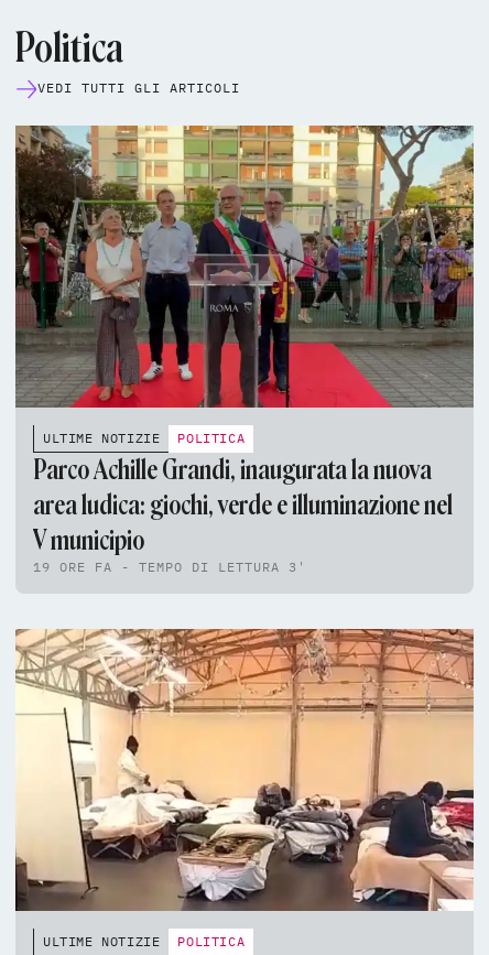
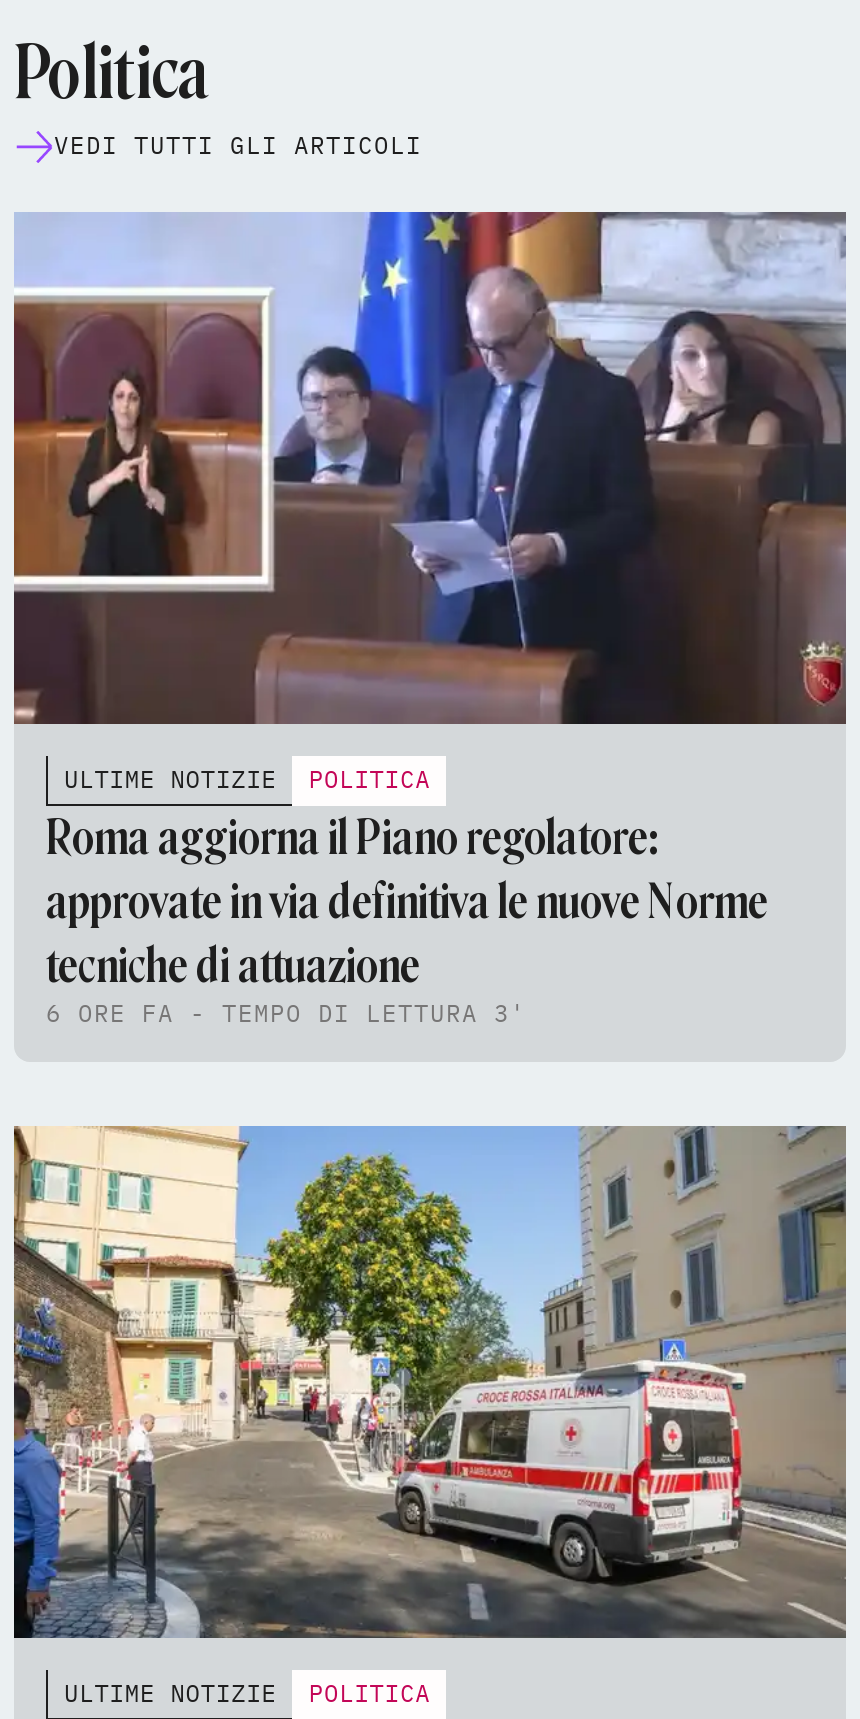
- [image]
+ [image]

- Parco Achille Grandi, inaugurata la nuova
- area ludica: giochi, verde e illuminazione nel
- V municipio
- 19 ORE FA - TEMPO DI LETTURA 3'
+ Roma aggiorna il Piano regolatore:
+ approvate in via definitiva le nuove Norme
+ tecniche di attuazione
+ 6 ORE FA - TEMPO DI LETTURA 3'

- [image]
+ [image]
